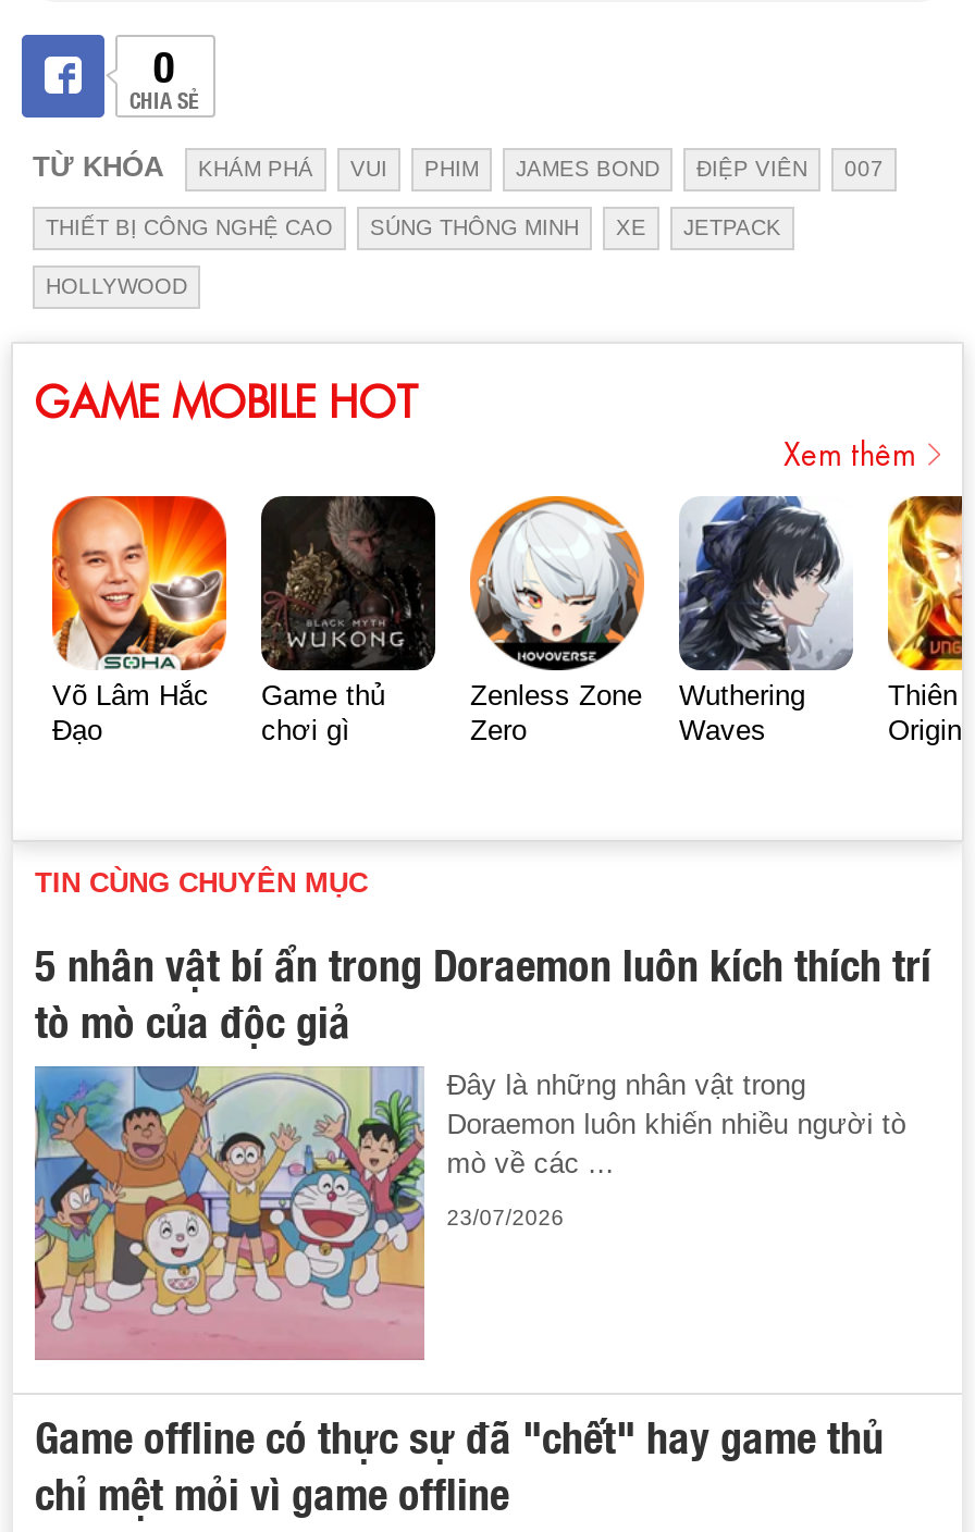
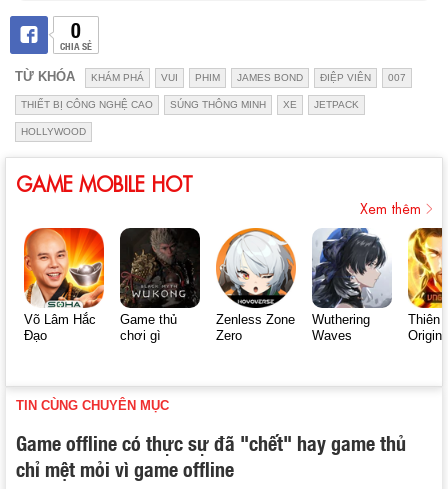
- [image]
- 5 nhân vật bí ẩn trong Doraemon luôn kích thích trí
- tò mò của độc giả
- Đây là những nhân vật trong
- Doraemon luôn khiến nhiều người tò
- mò về các ...
- 23/07/2026
